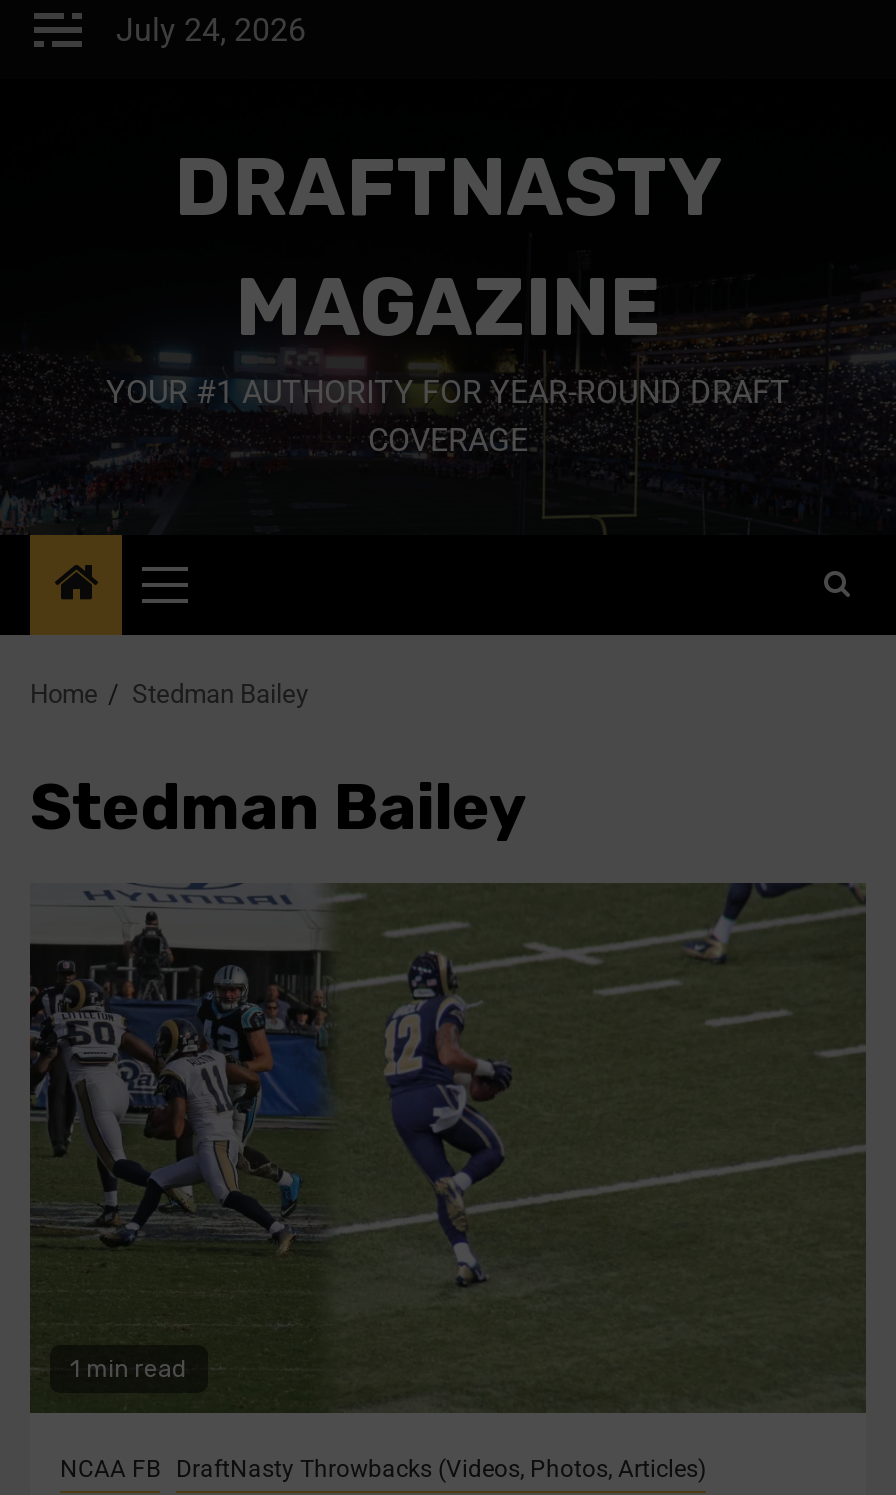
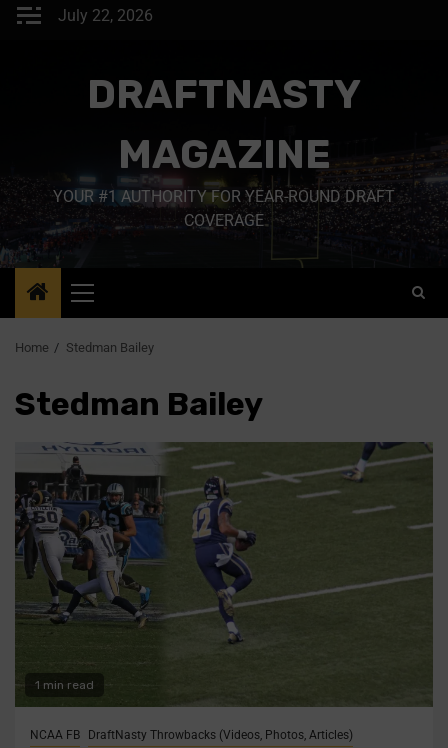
- July 24, 2026
+ July 22, 2026
